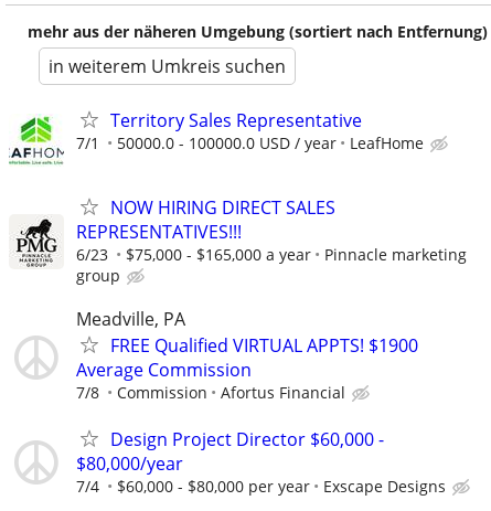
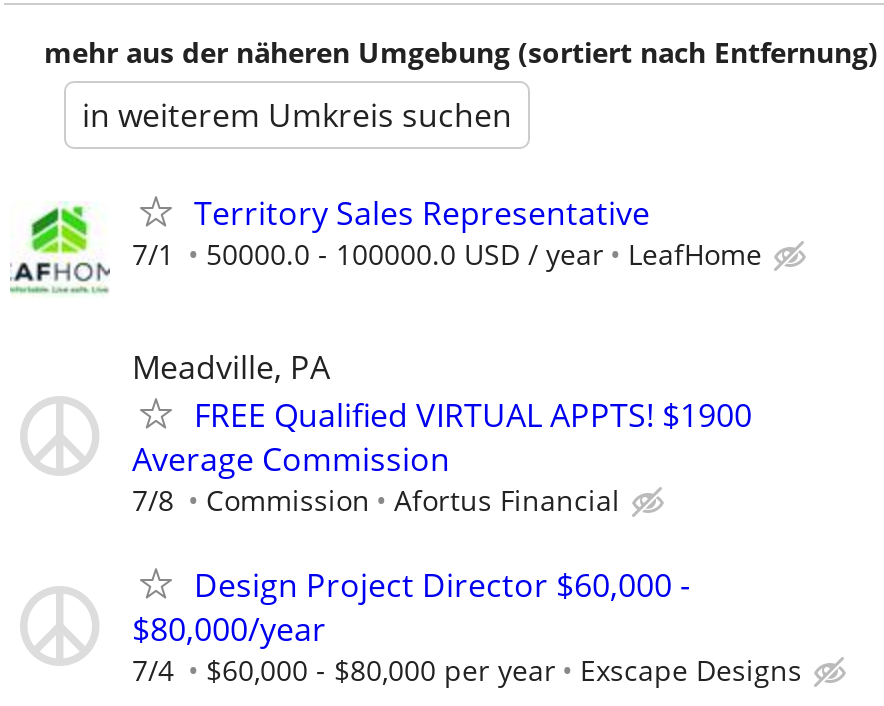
- [image]
- NOW HIRING DIRECT SALES
- REPRESENTATIVES!!!
- 6/23
- $75,000 - $165,000 a year
- Pinnacle marketing
- group
